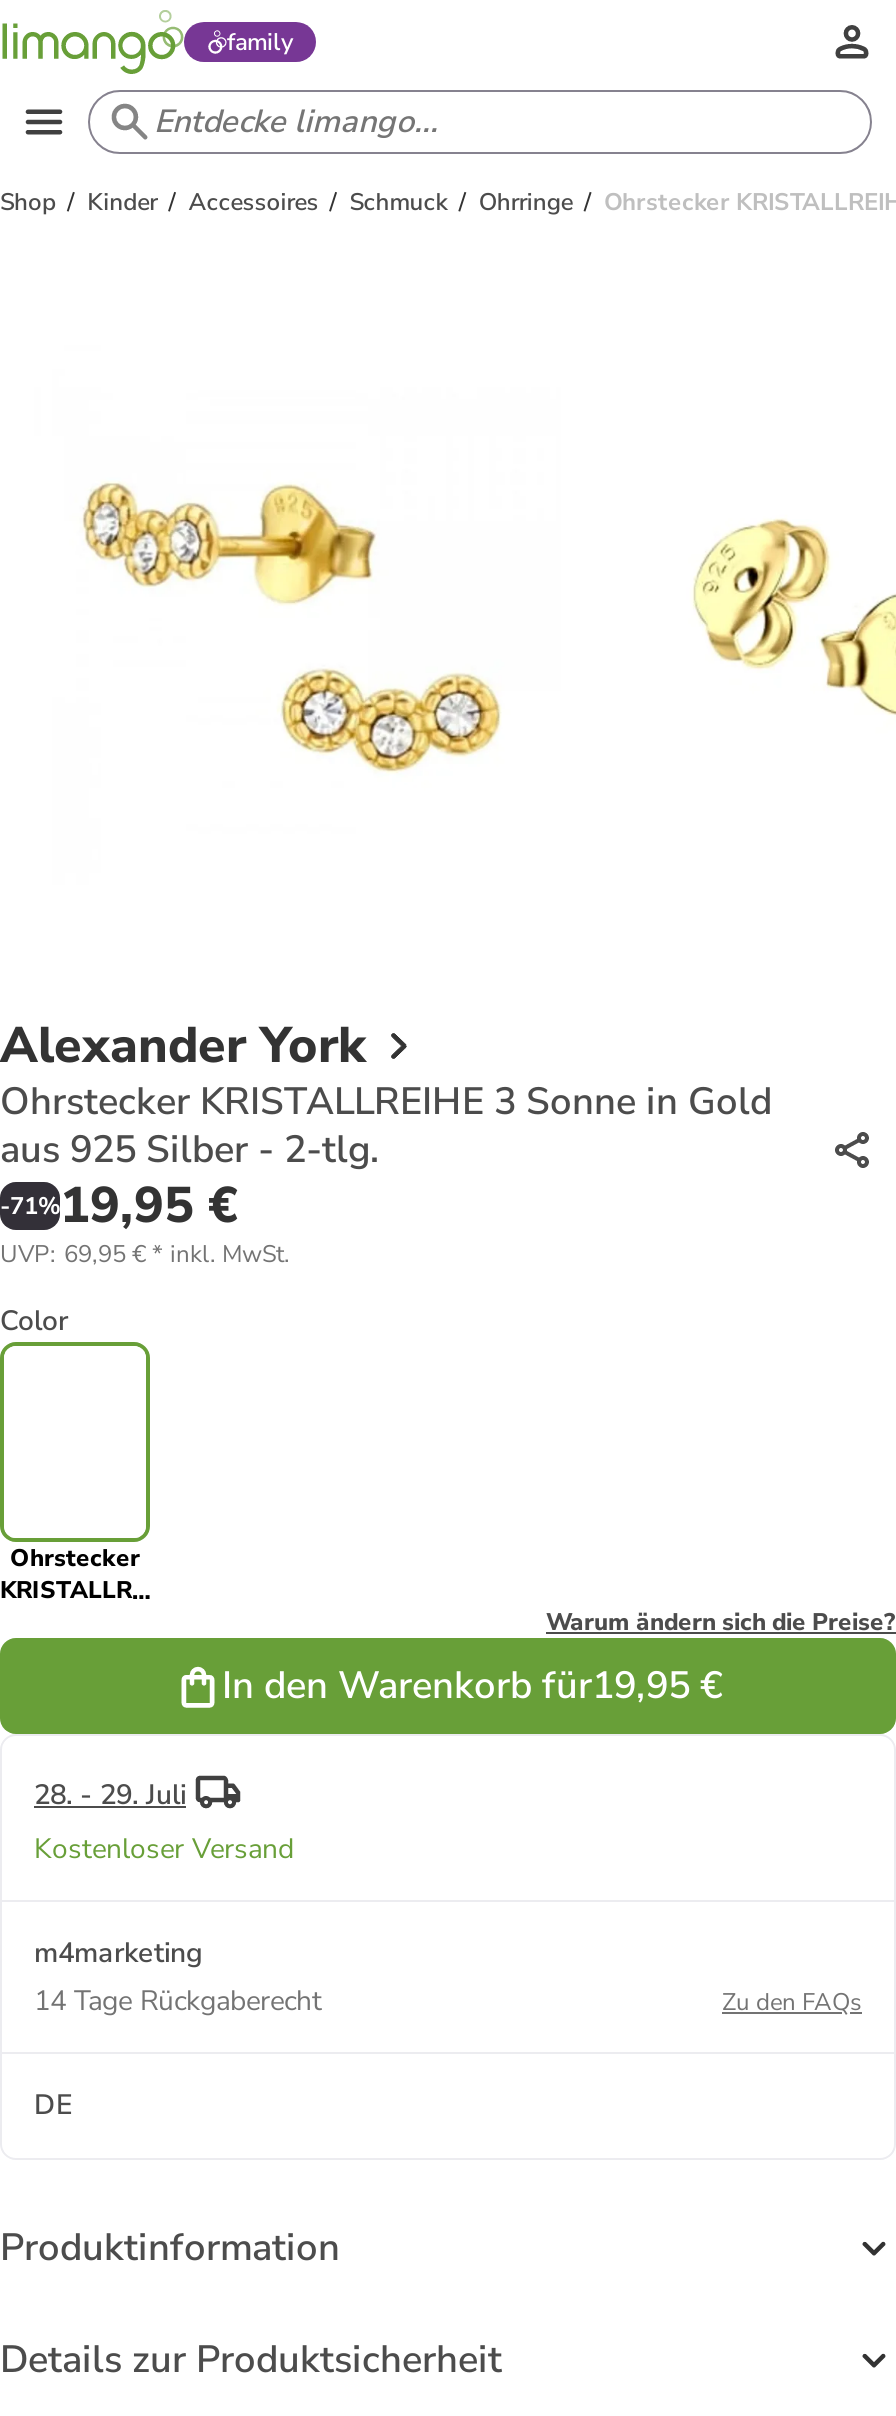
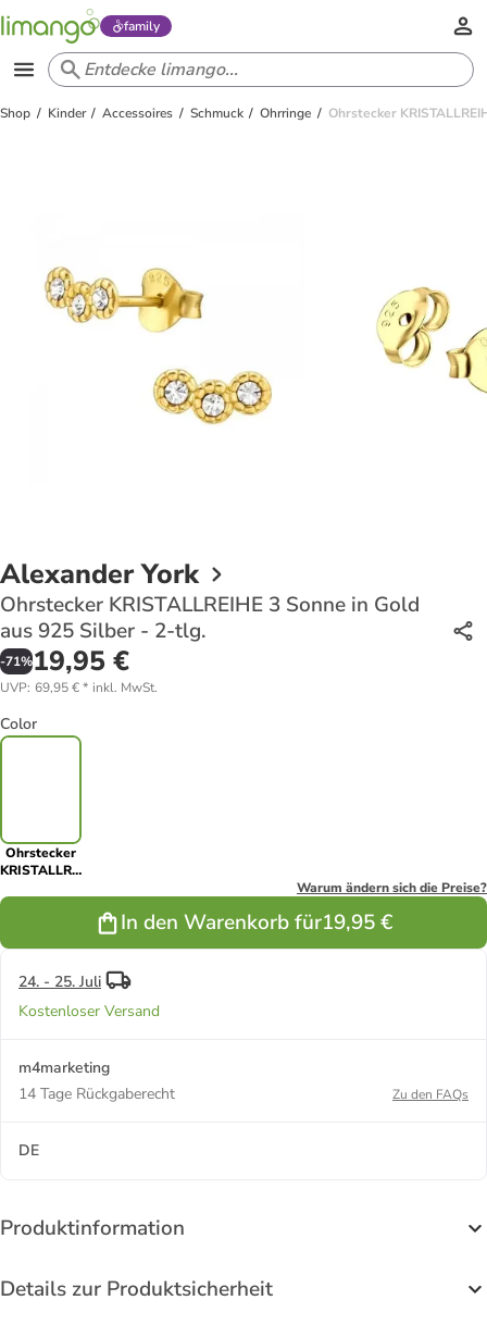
- 28. - 29. Juli
+ 24. - 25. Juli
